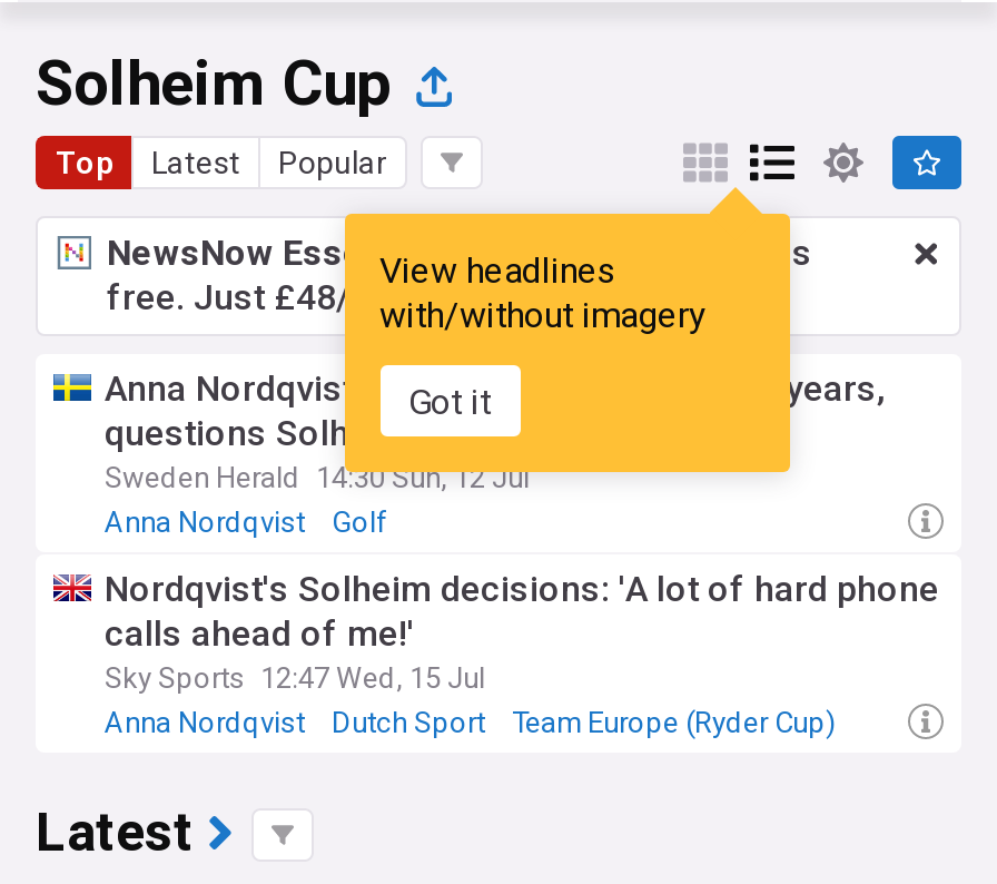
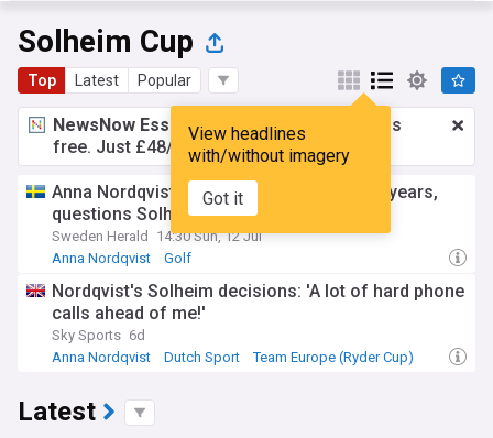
- Sky Sports 12:47 Wed, 15 Jul
+ Sky Sports 6d
